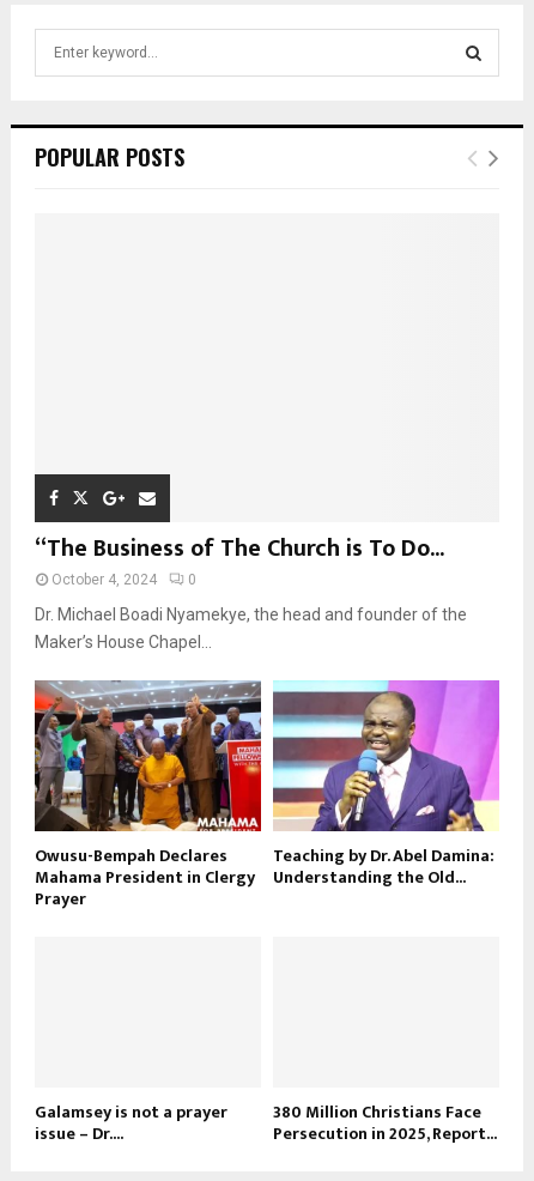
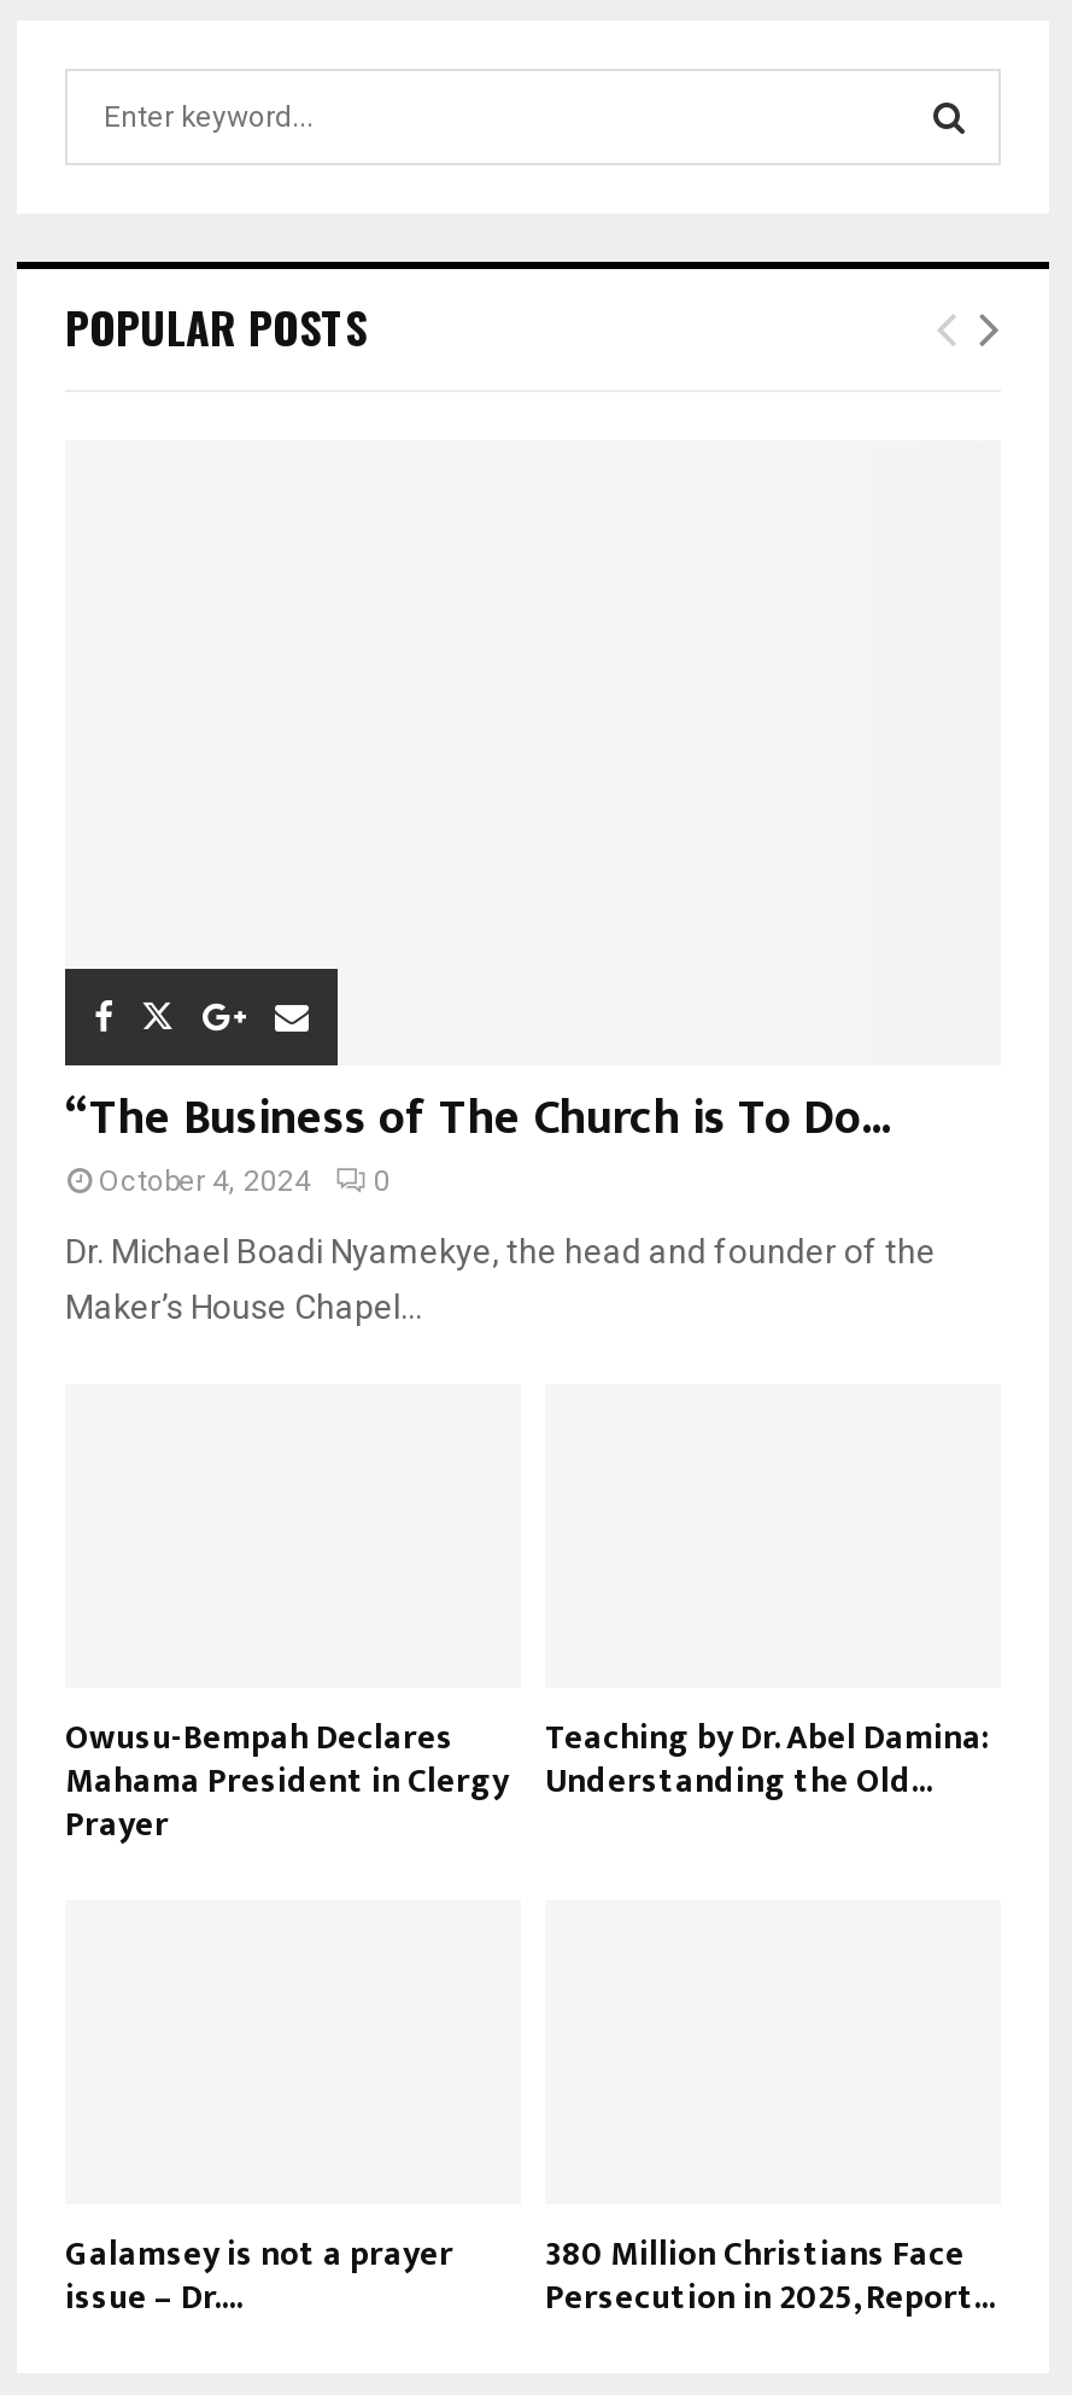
- [image]

- [image]
